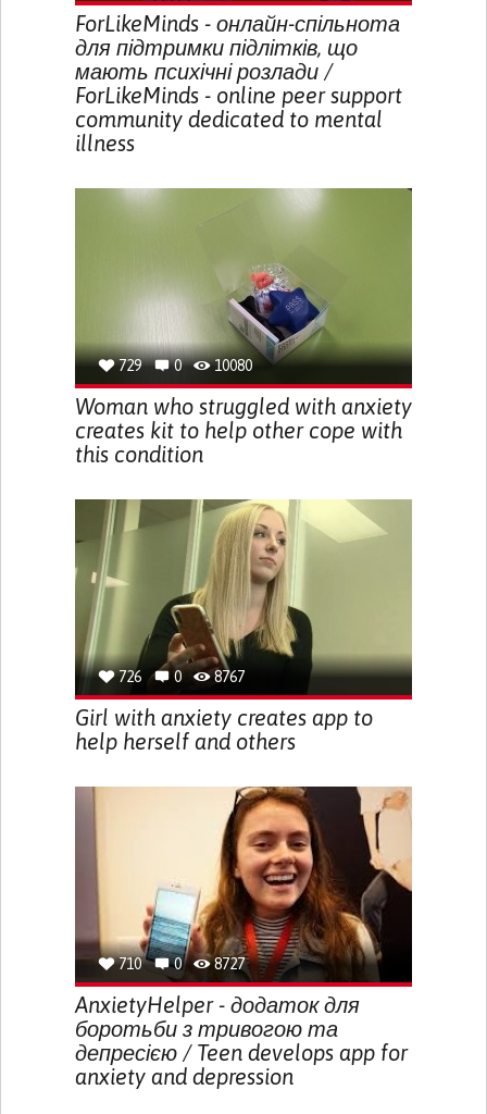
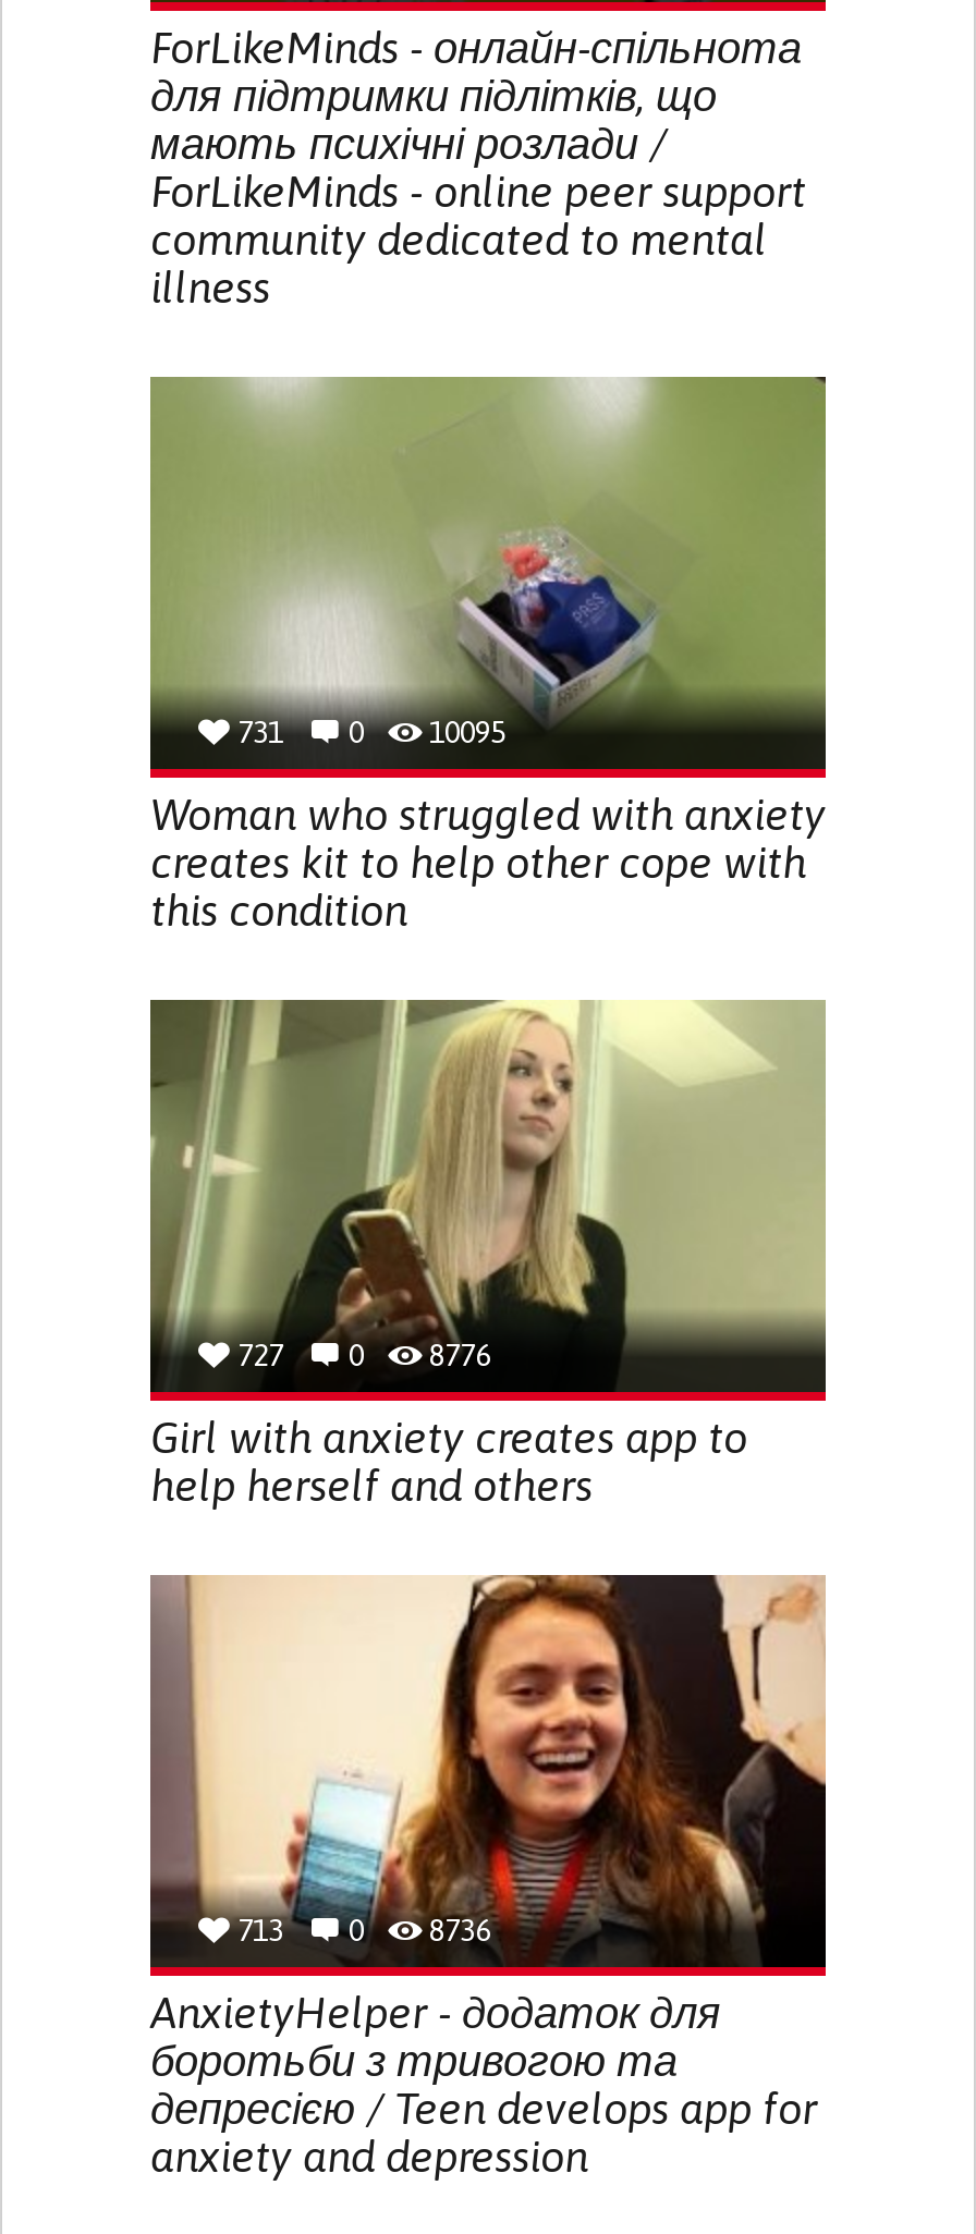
- 729
+ 731

- 10080
+ 10095

- 726
+ 727

- 8767
+ 8776

- 710
+ 713

- 8727
+ 8736
